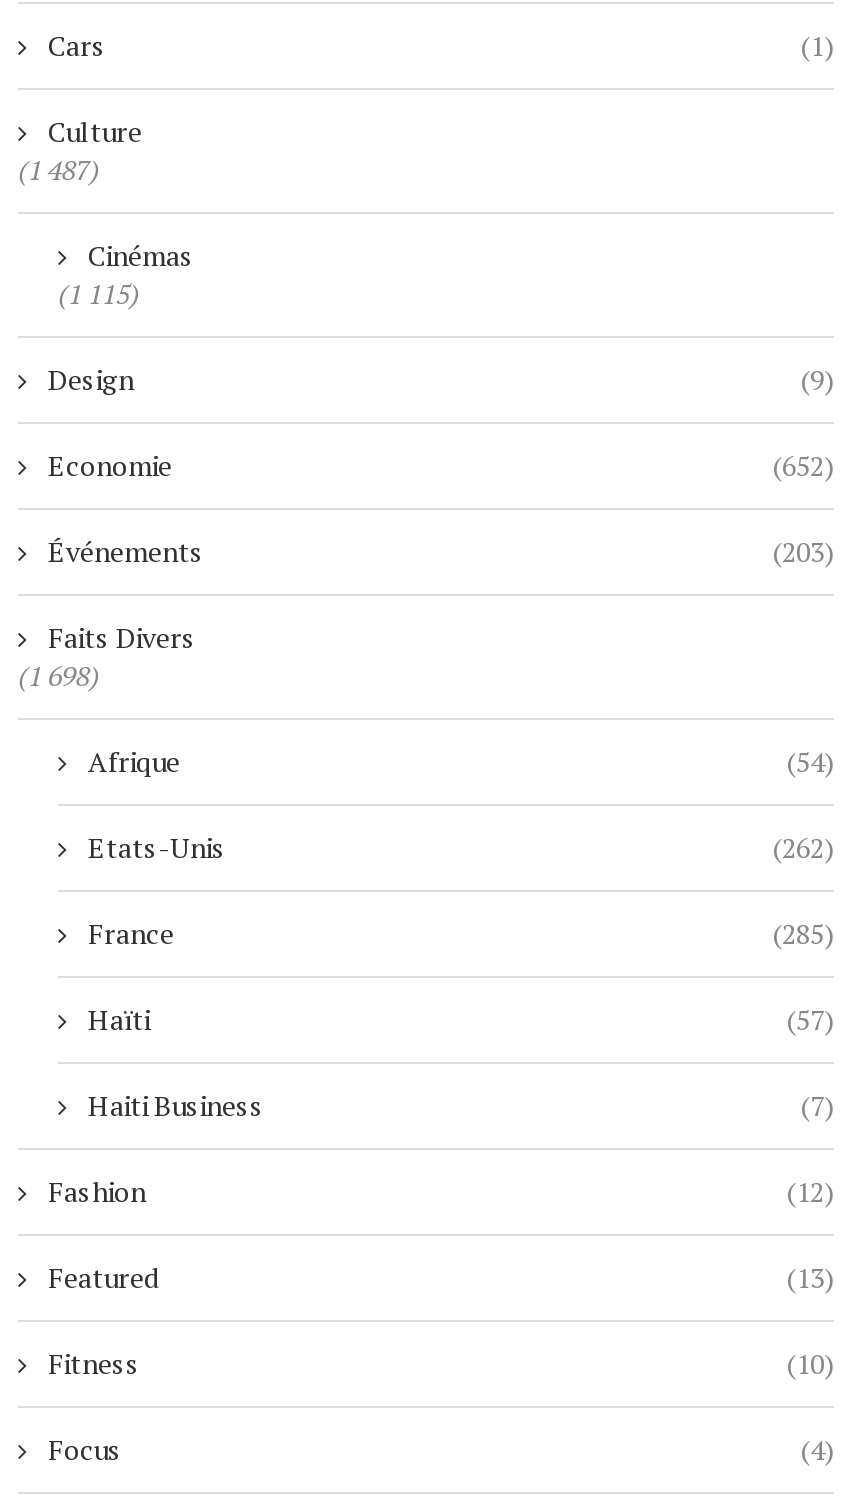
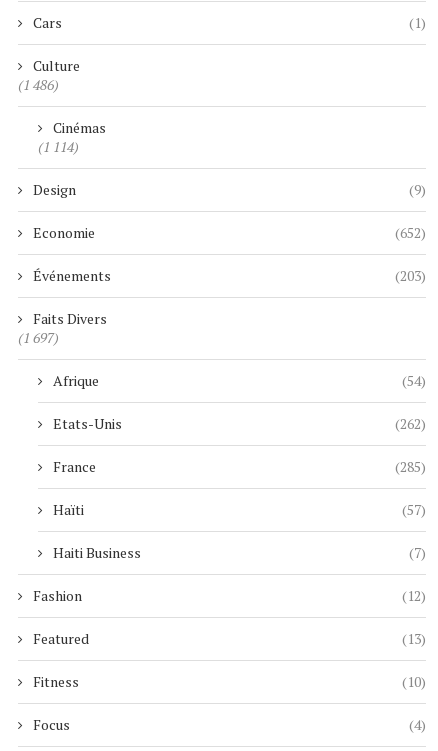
- (1 487)
+ (1 486)

- (1 115)
+ (1 114)

- (1 698)
+ (1 697)
